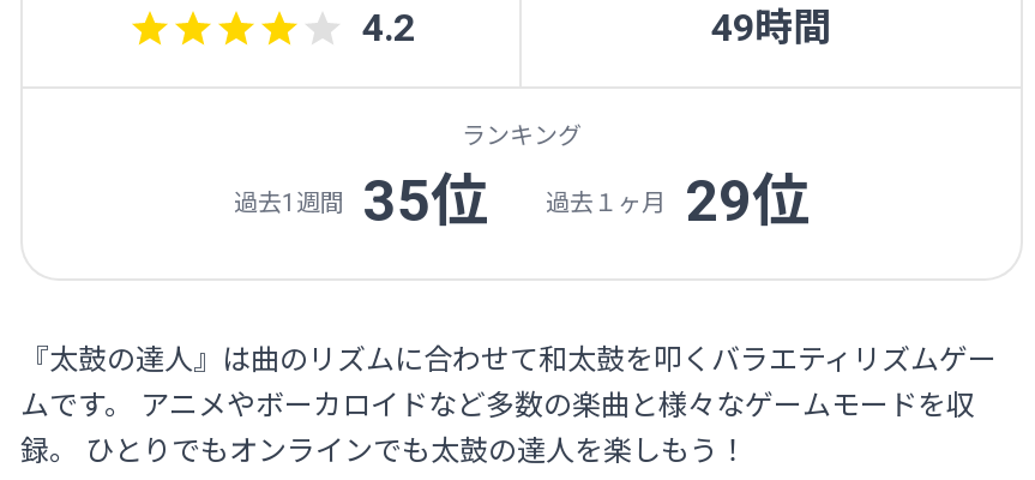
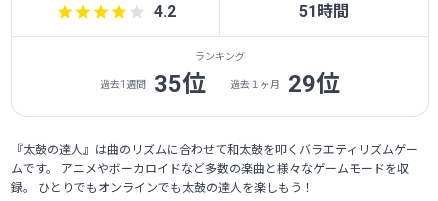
- 49時間
+ 51時間
